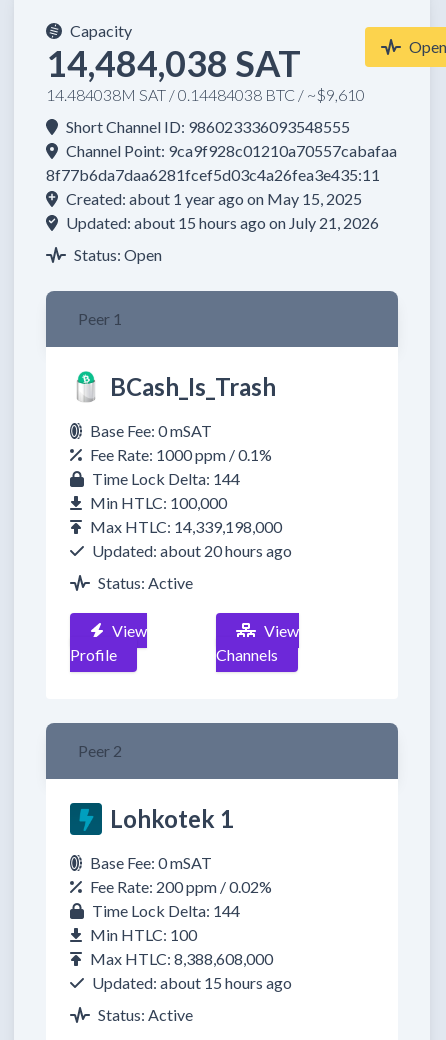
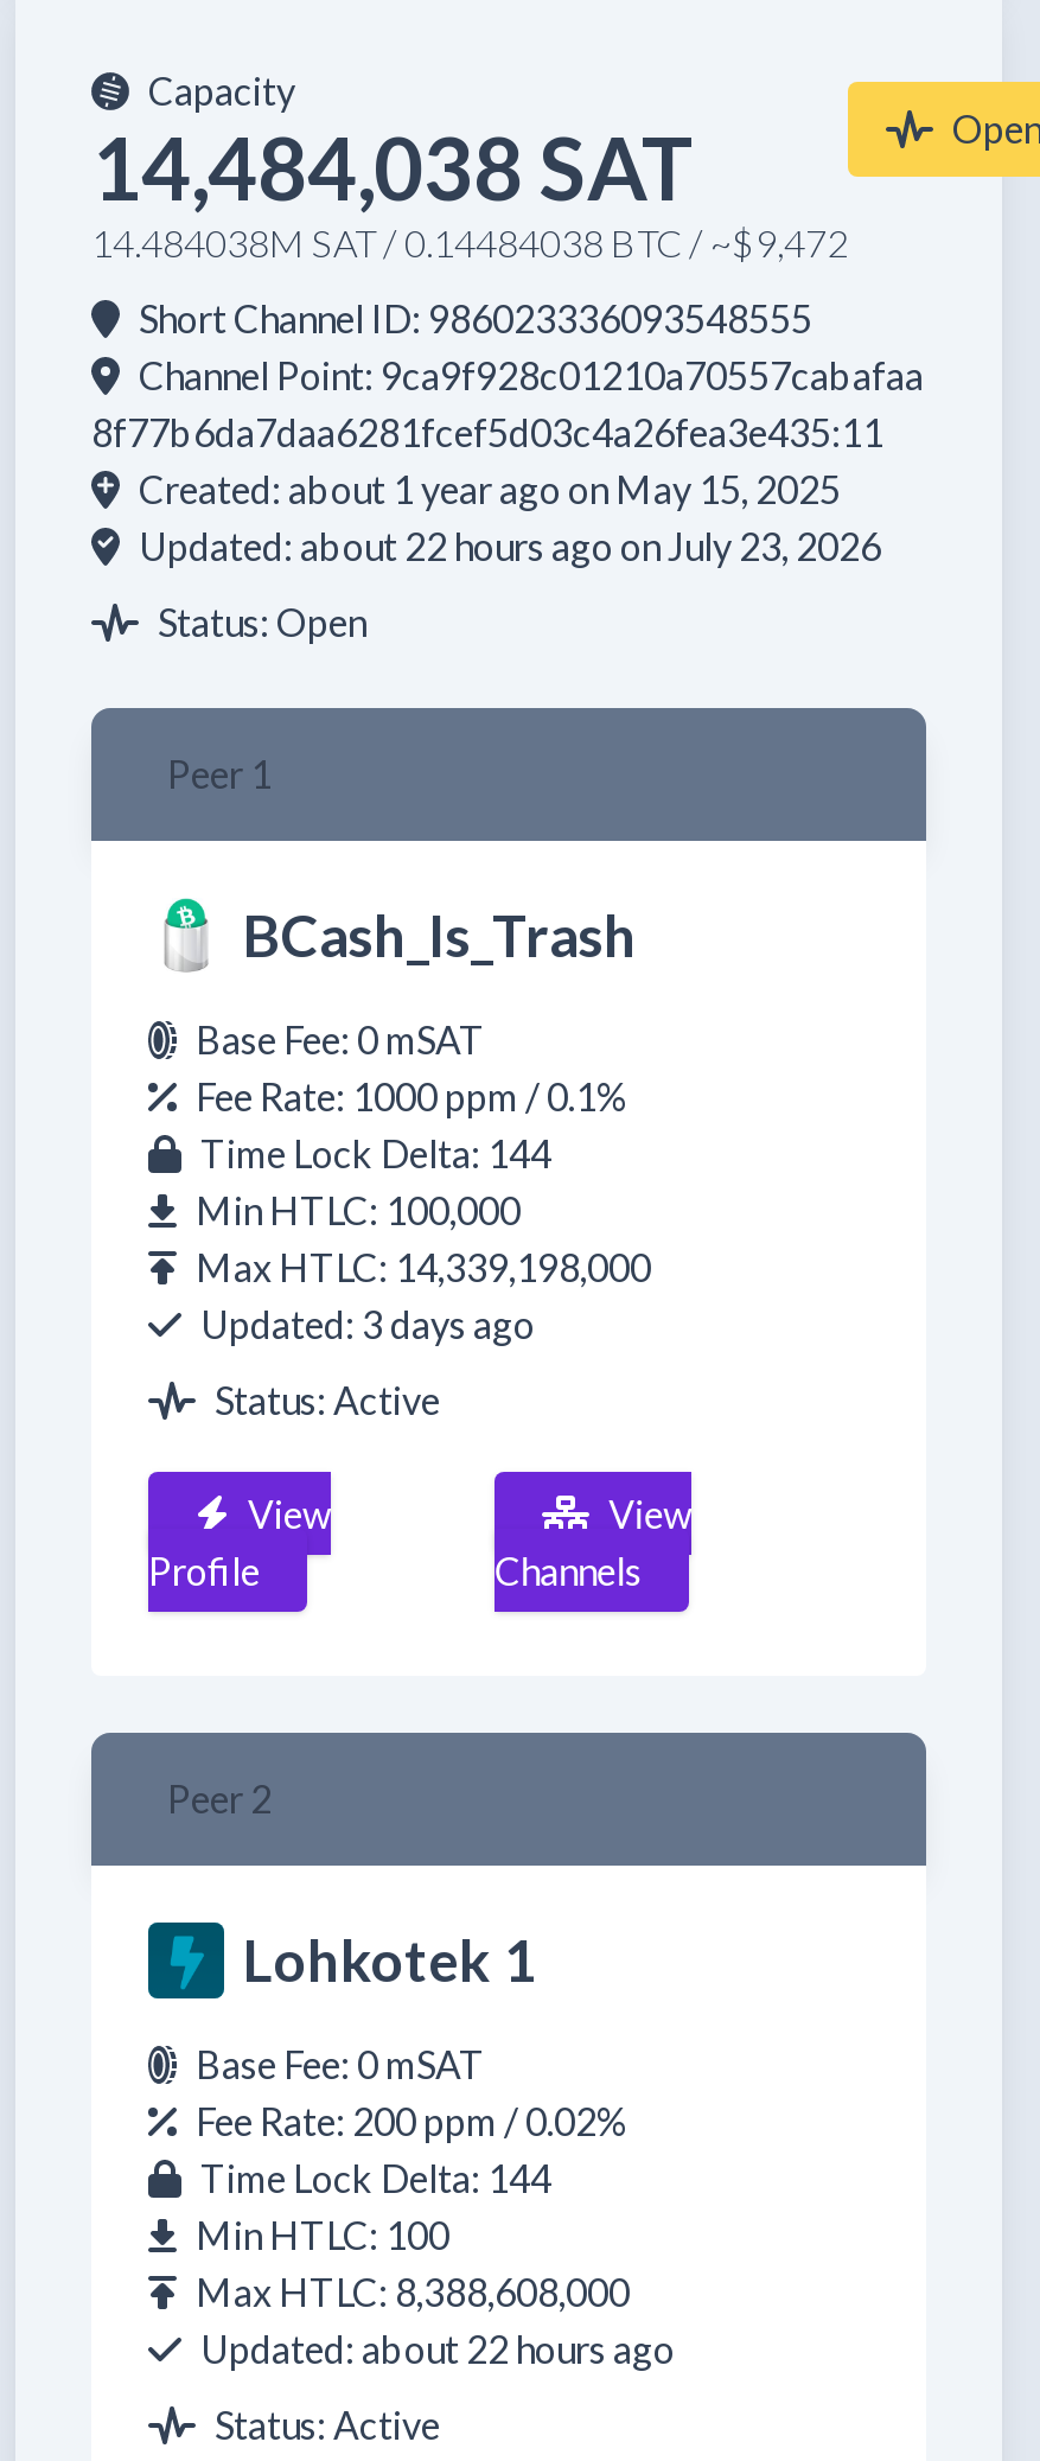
- 14.484038M SAT / 0.14484038 BTC / ~$9,610
+ 14.484038M SAT / 0.14484038 BTC / ~$9,472

- Updated: about 15 hours ago on July 21, 2026
+ Updated: about 22 hours ago on July 23, 2026

- Updated: about 20 hours ago
+ Updated: 3 days ago

- Updated: about 15 hours ago
+ Updated: about 22 hours ago
